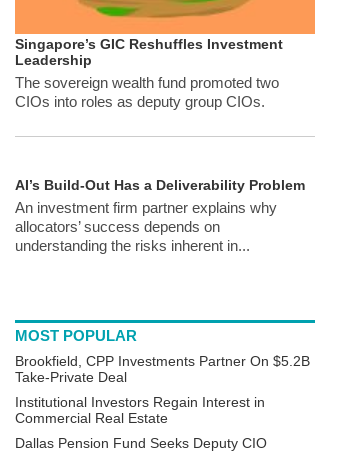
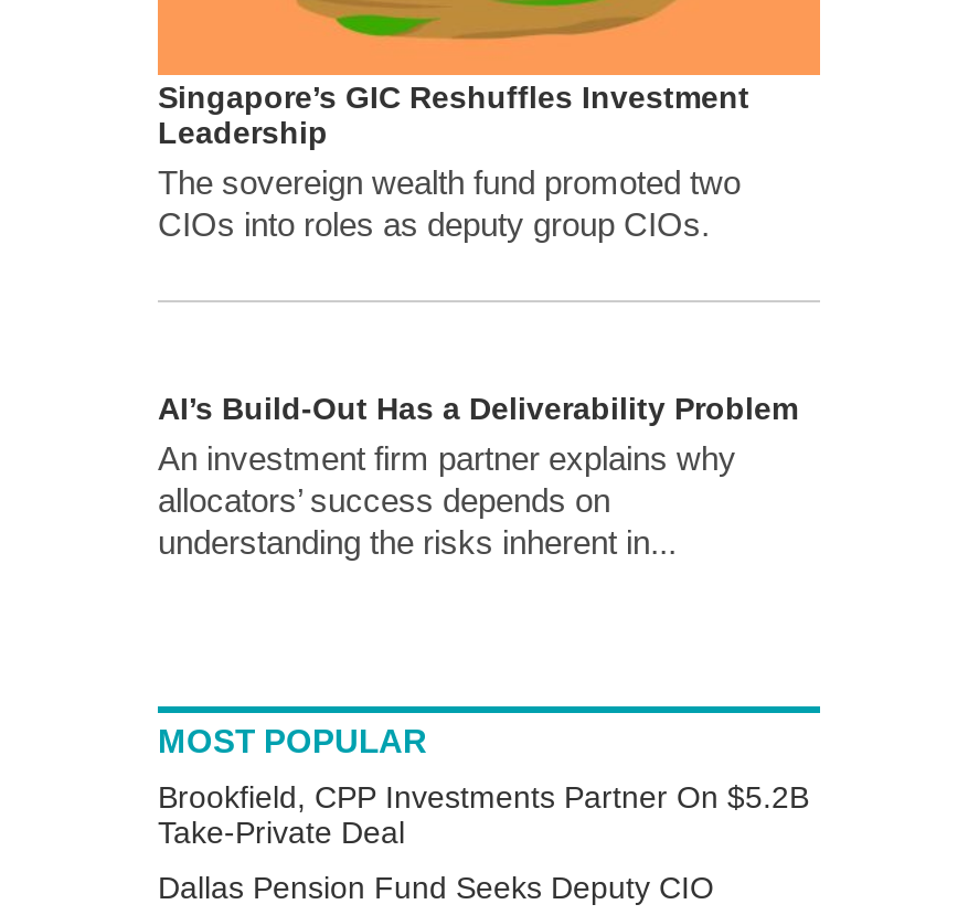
- Institutional Investors Regain Interest in
- Commercial Real Estate
